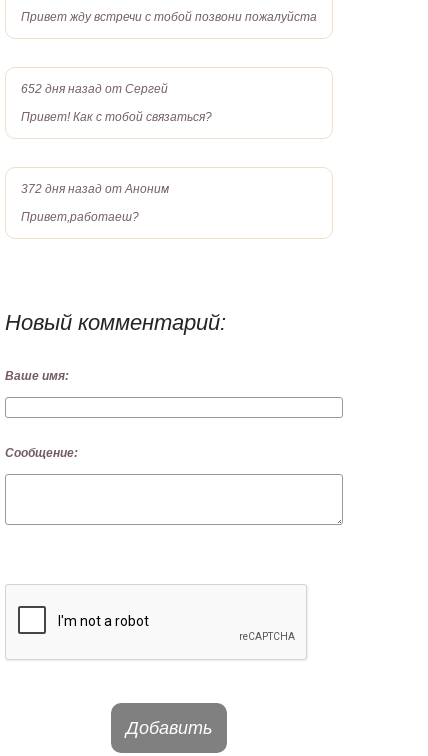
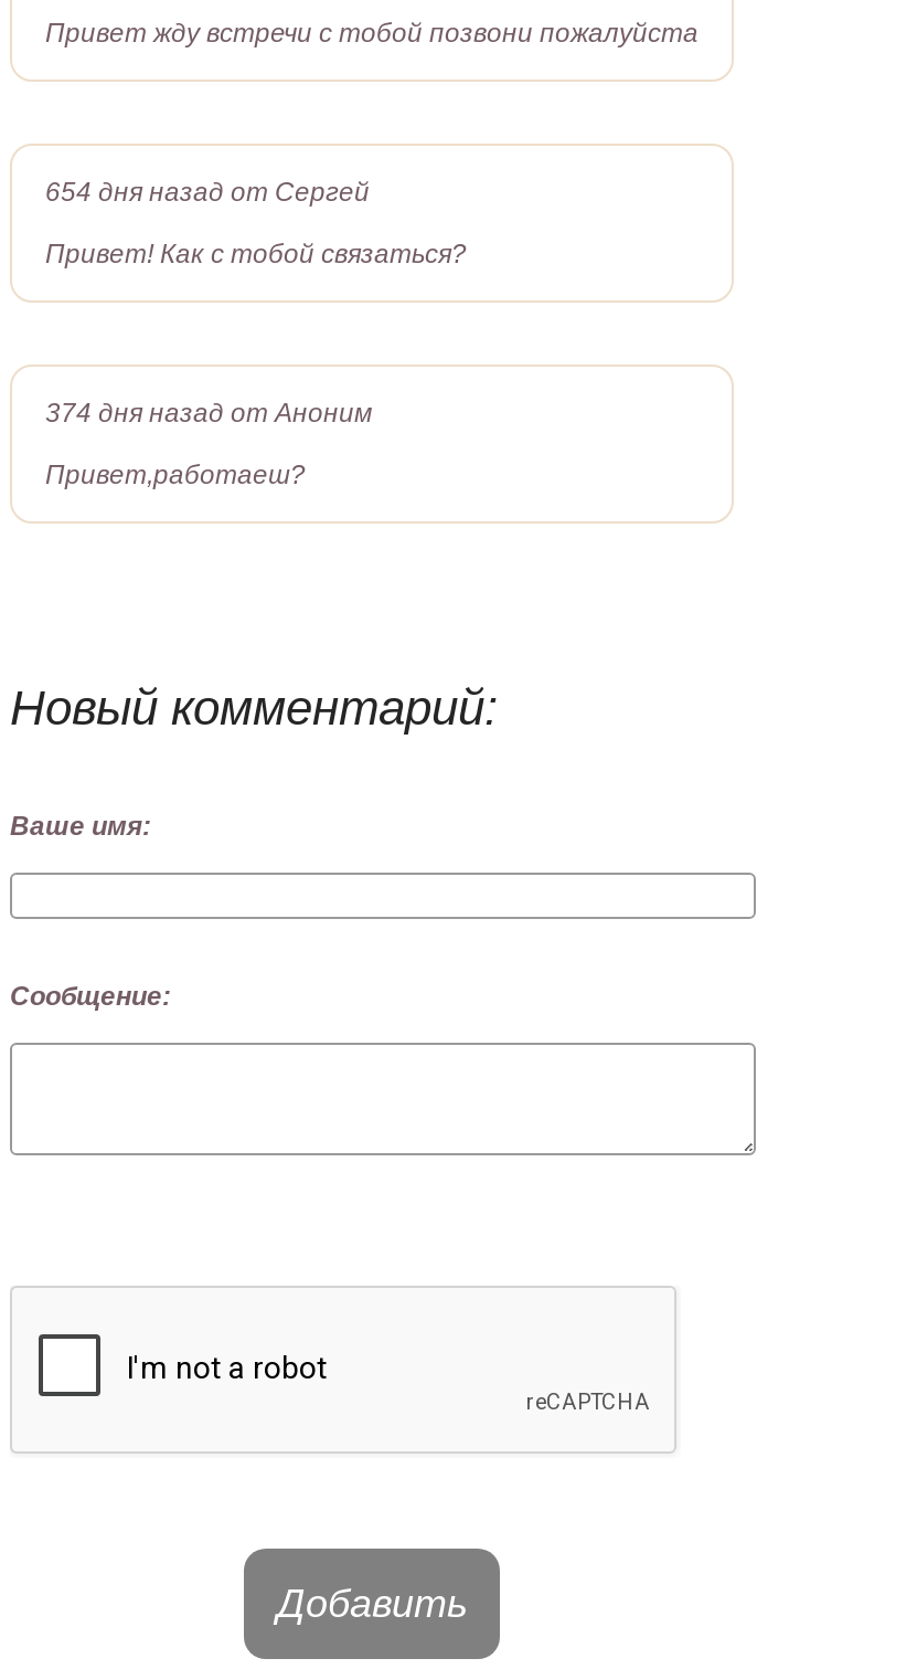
- 652 дня назад от Сергей
+ 654 дня назад от Сергей

- 372 дня назад от Аноним
+ 374 дня назад от Аноним
